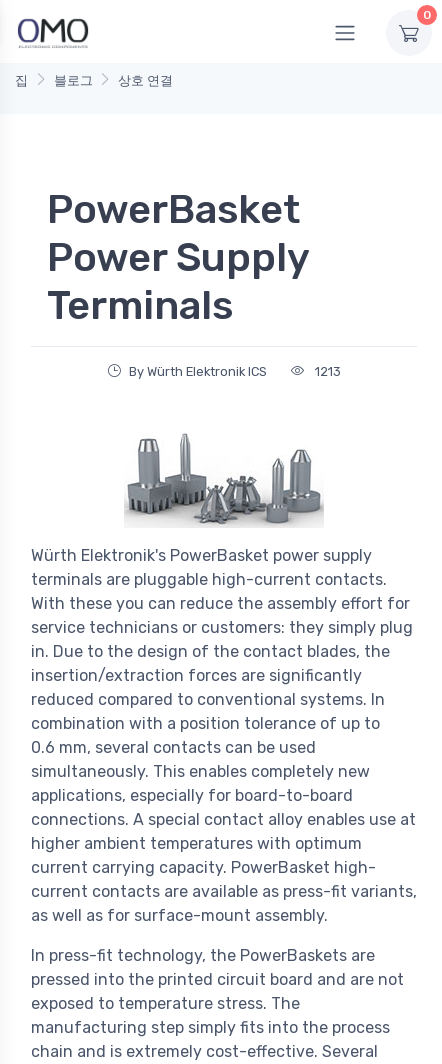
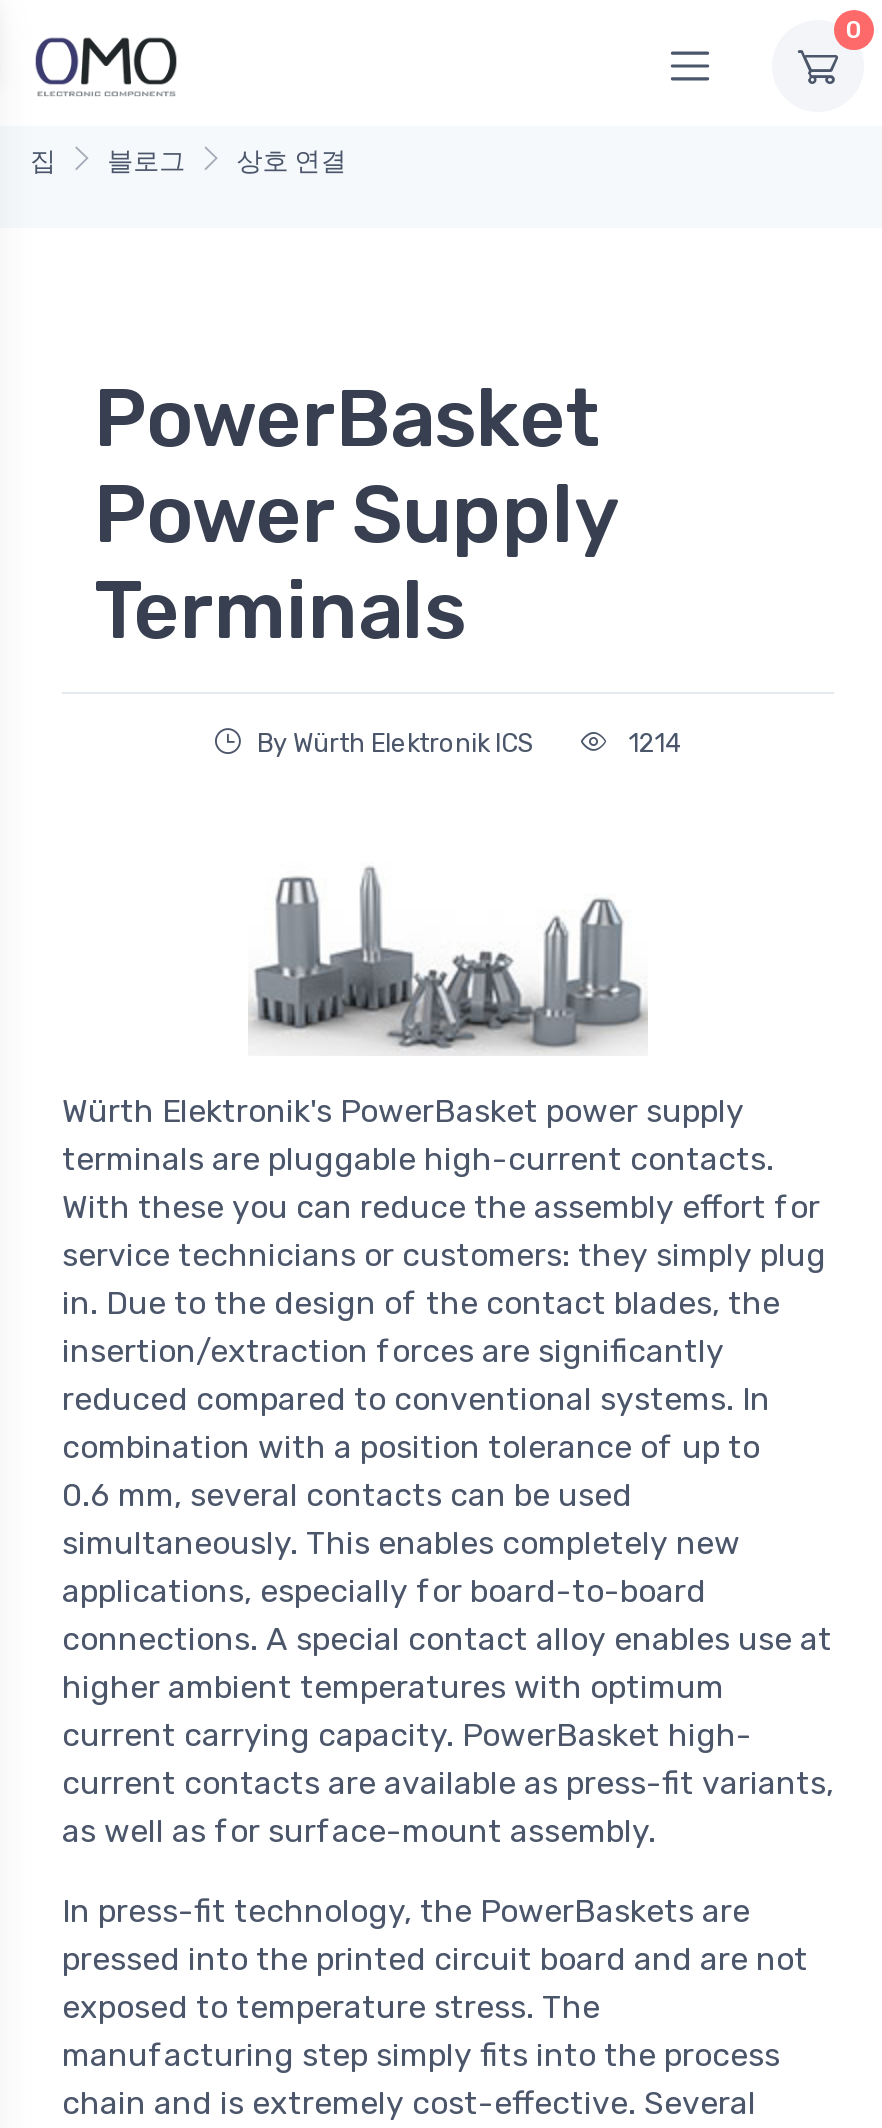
- 1213
+ 1214
